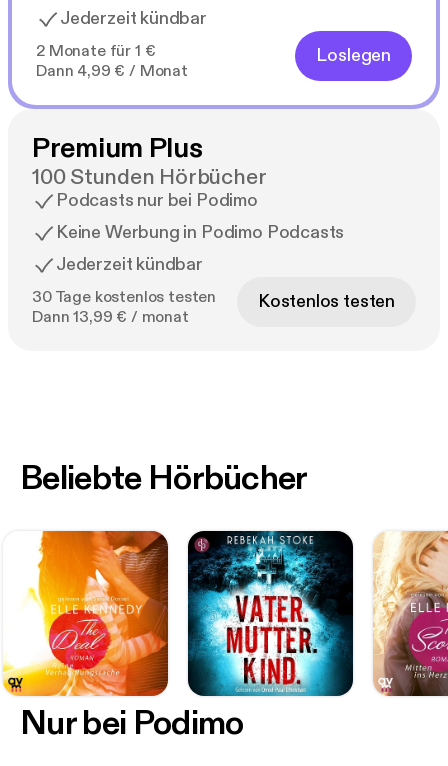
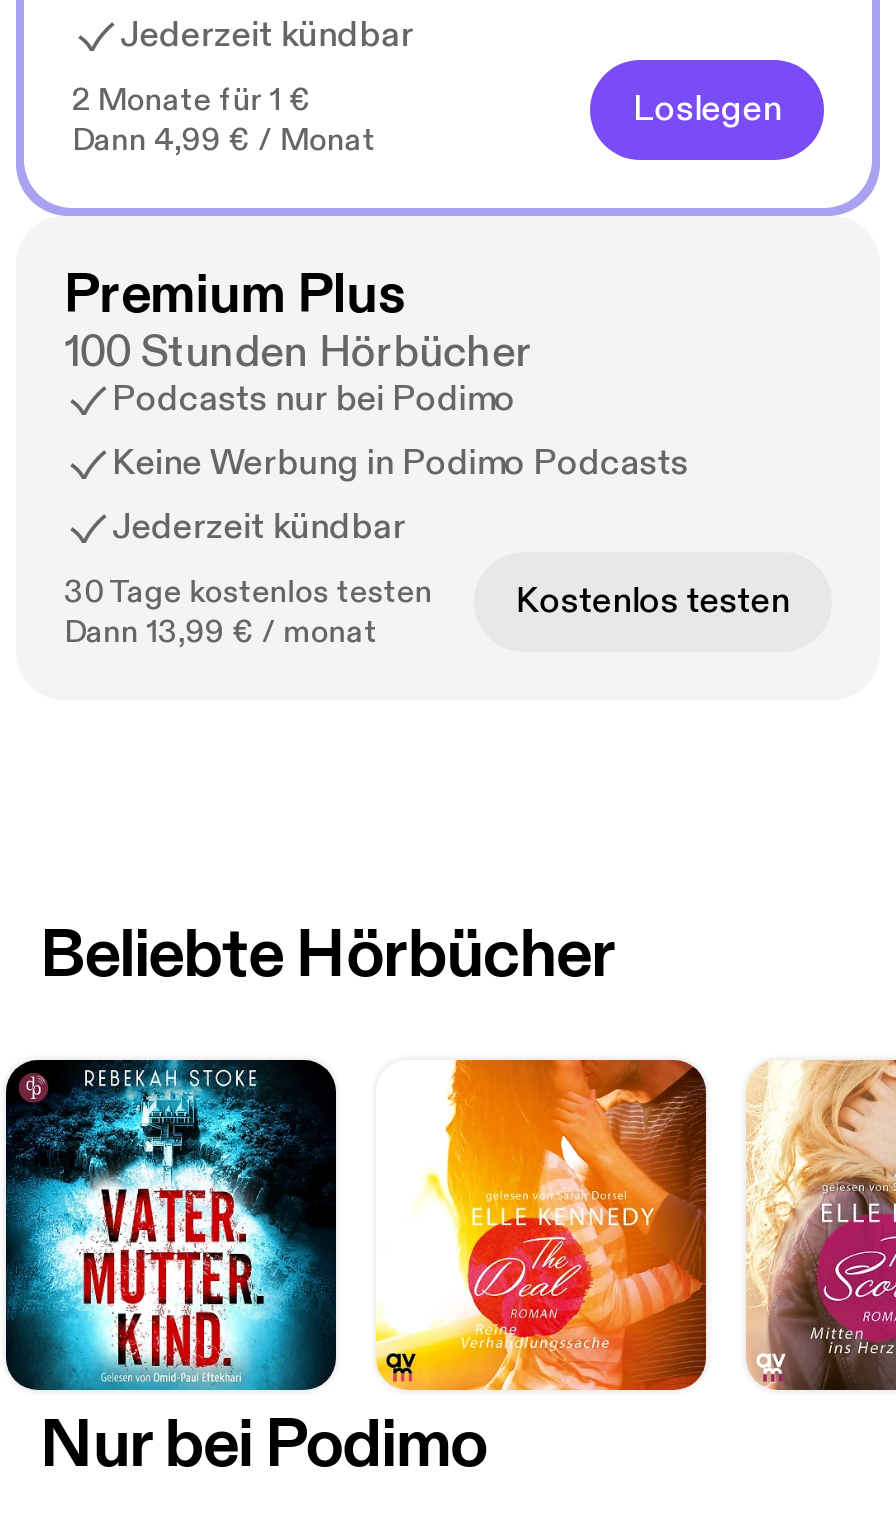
- [image]
+ [image]

- [image]
+ [image]
